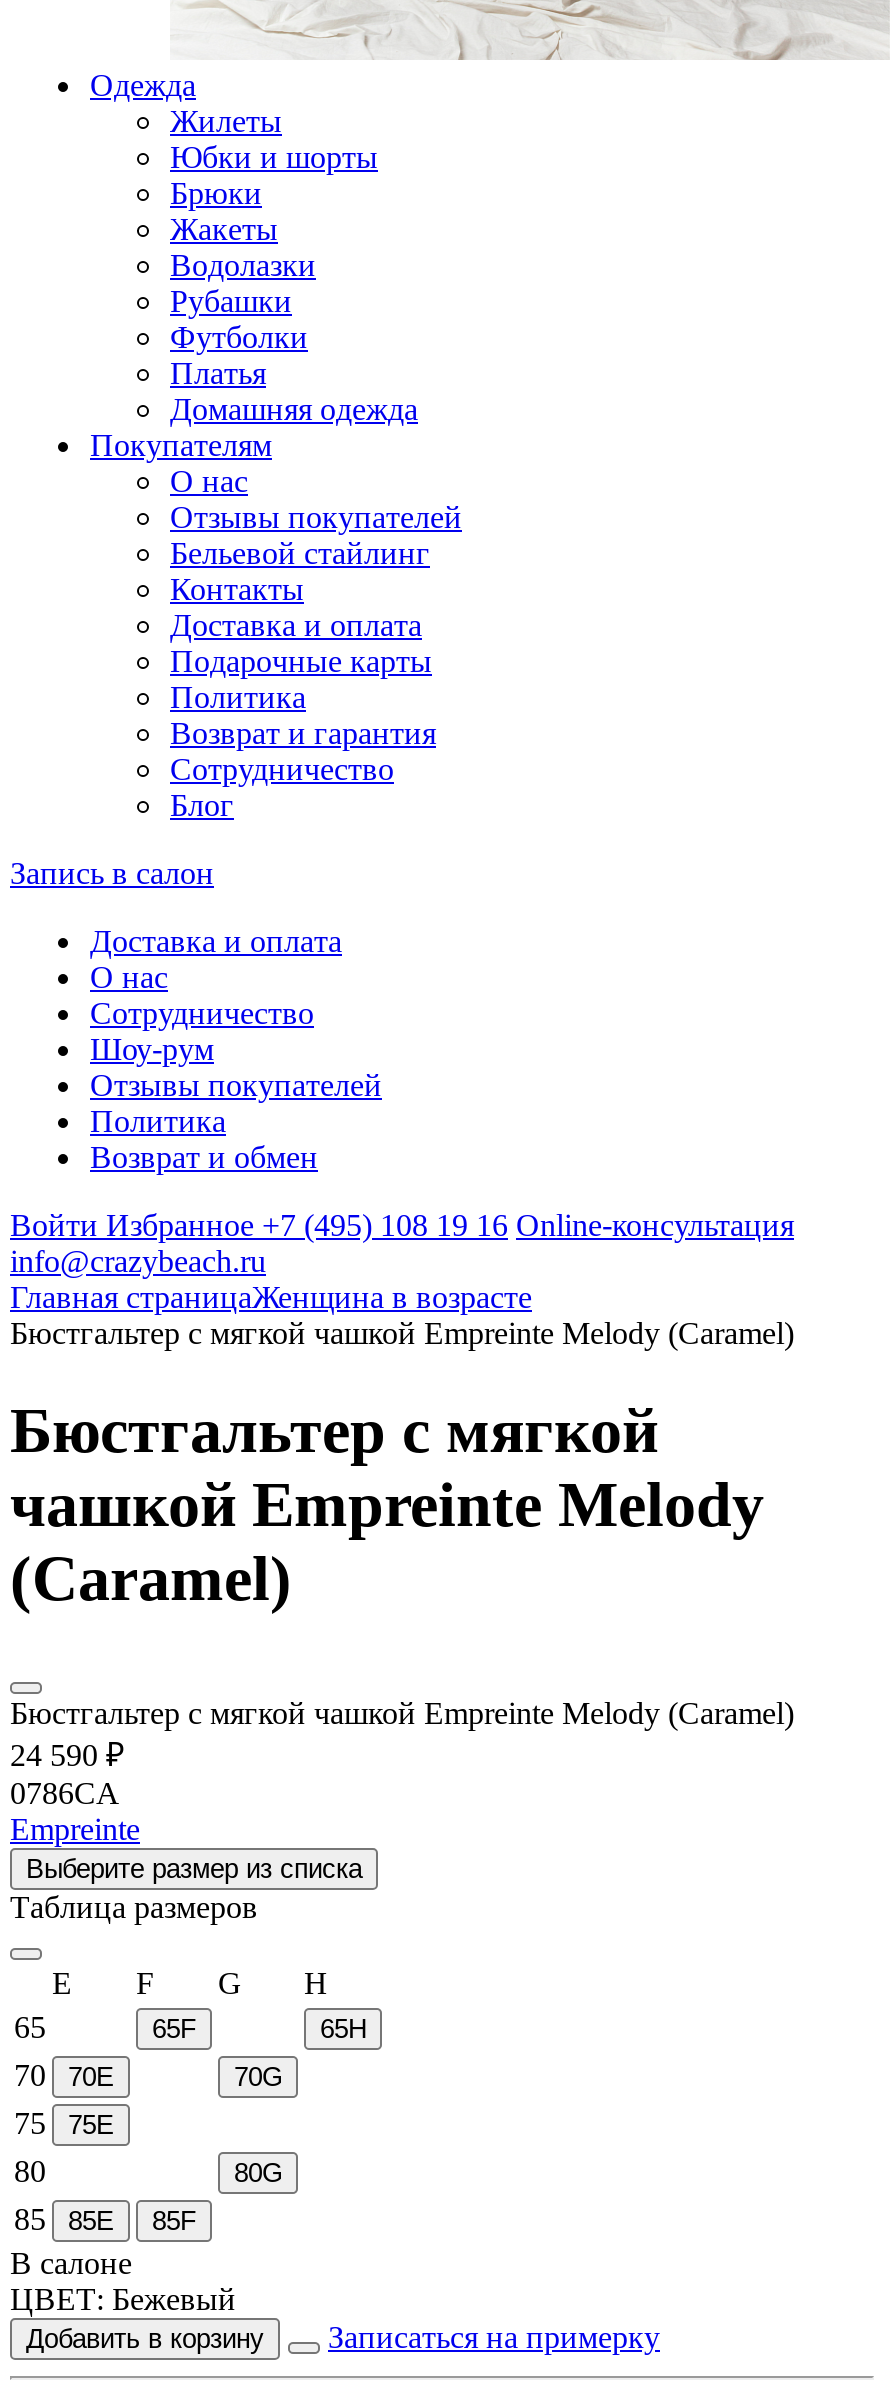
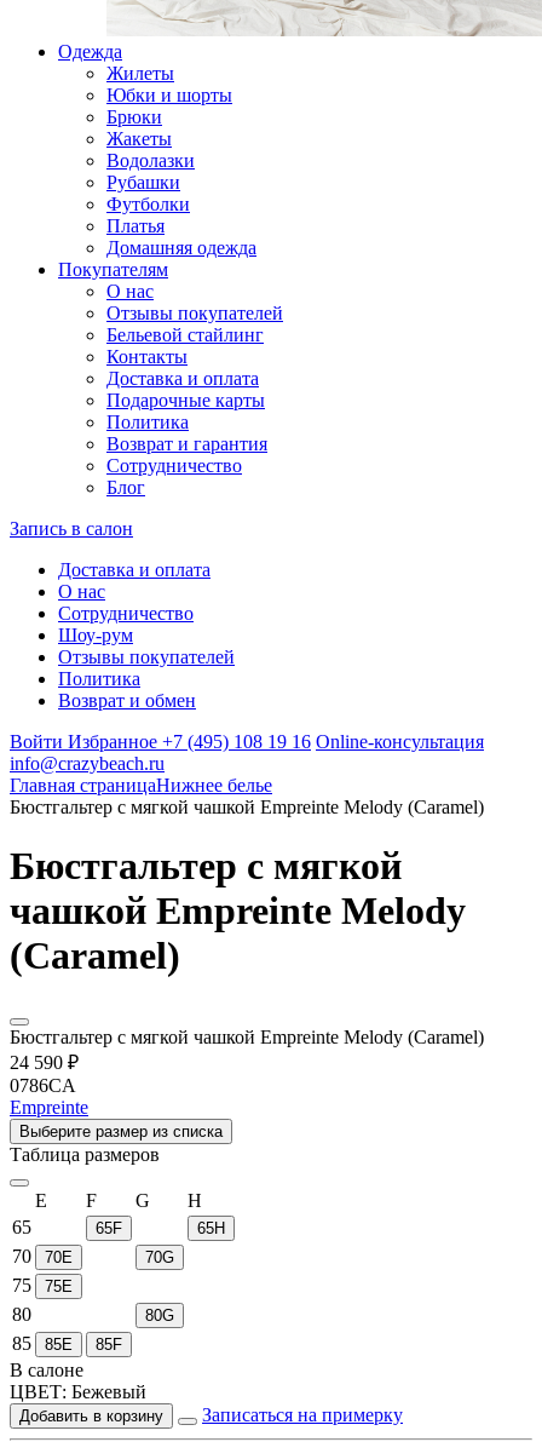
- Главная страницаЖенщина в возрасте
+ Главная страницаНижнее белье
